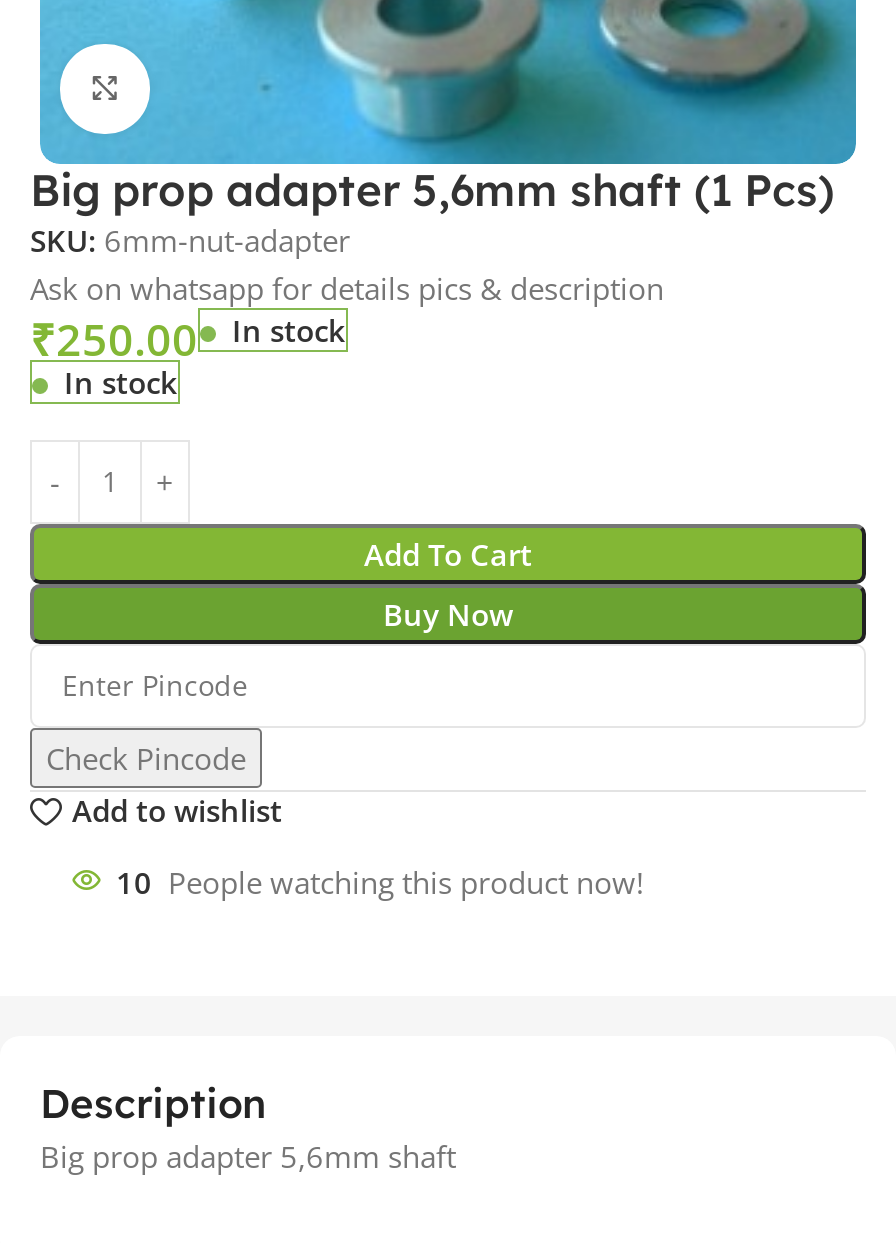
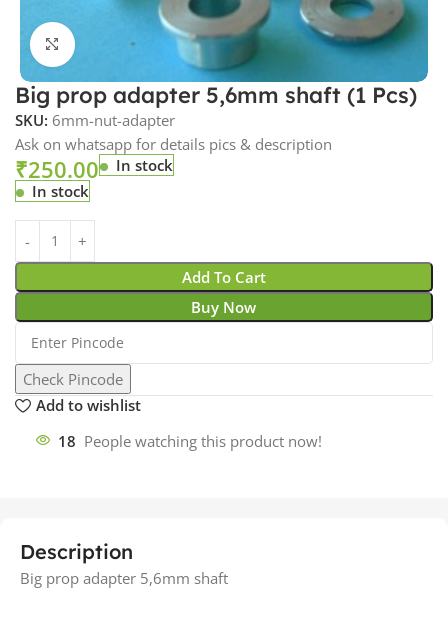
- 10 People watching this product now!
+ 18 People watching this product now!
